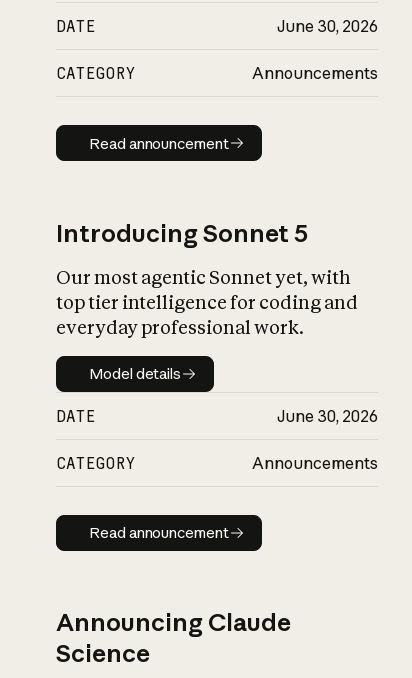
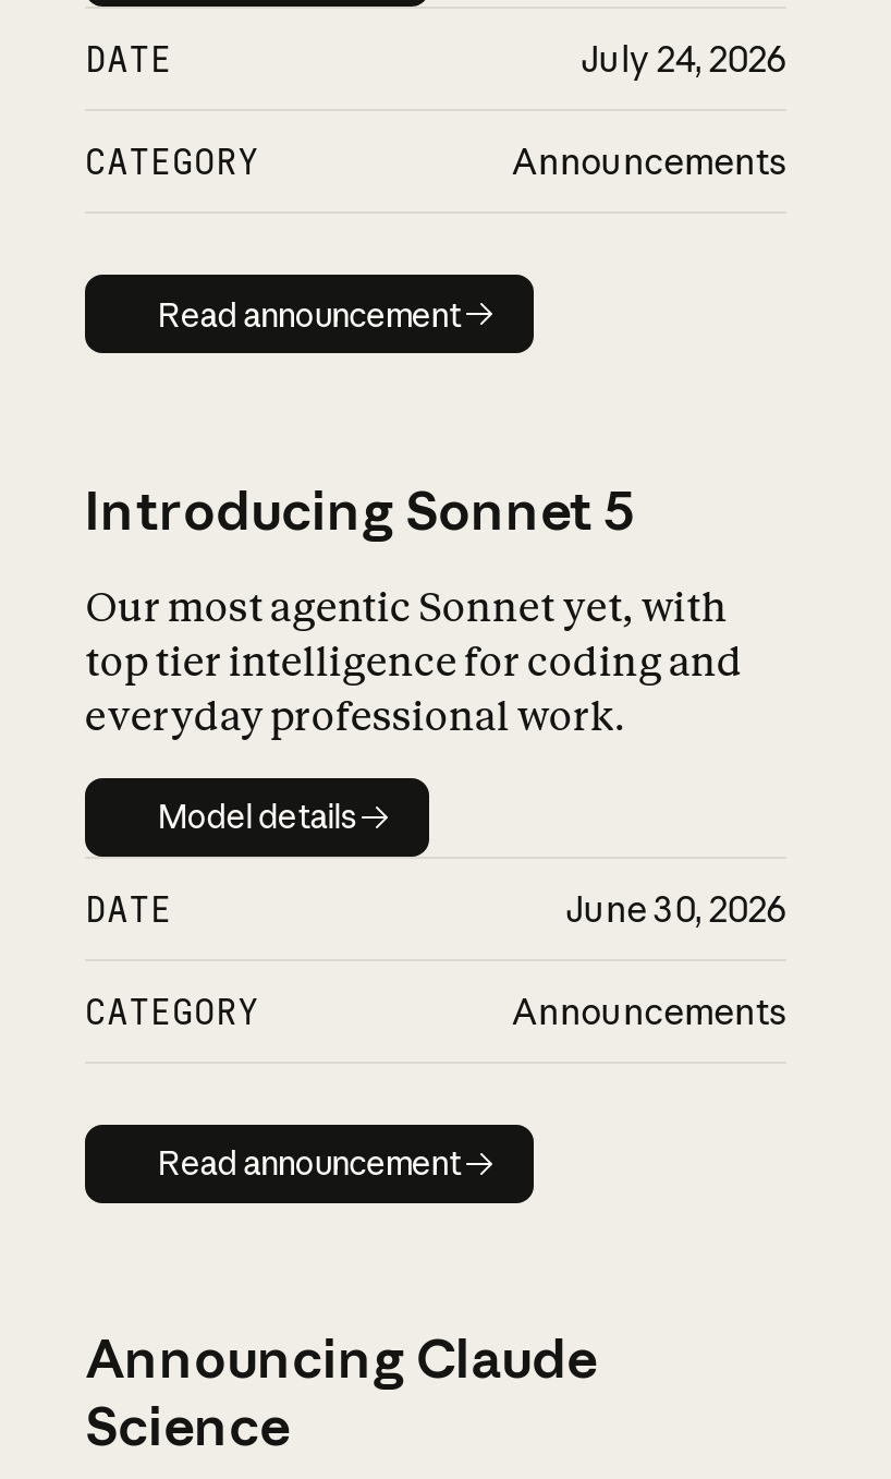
- June 30, 2026
+ July 24, 2026
